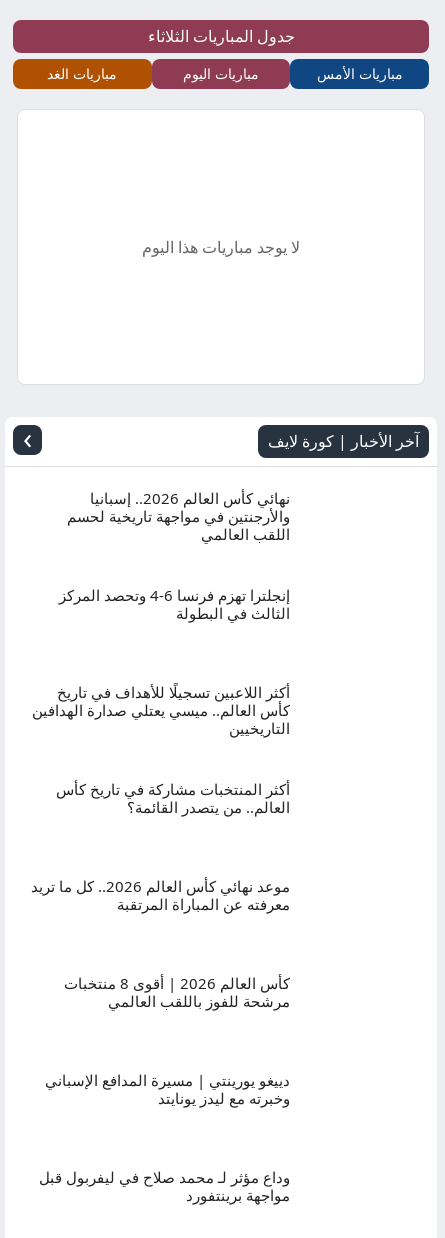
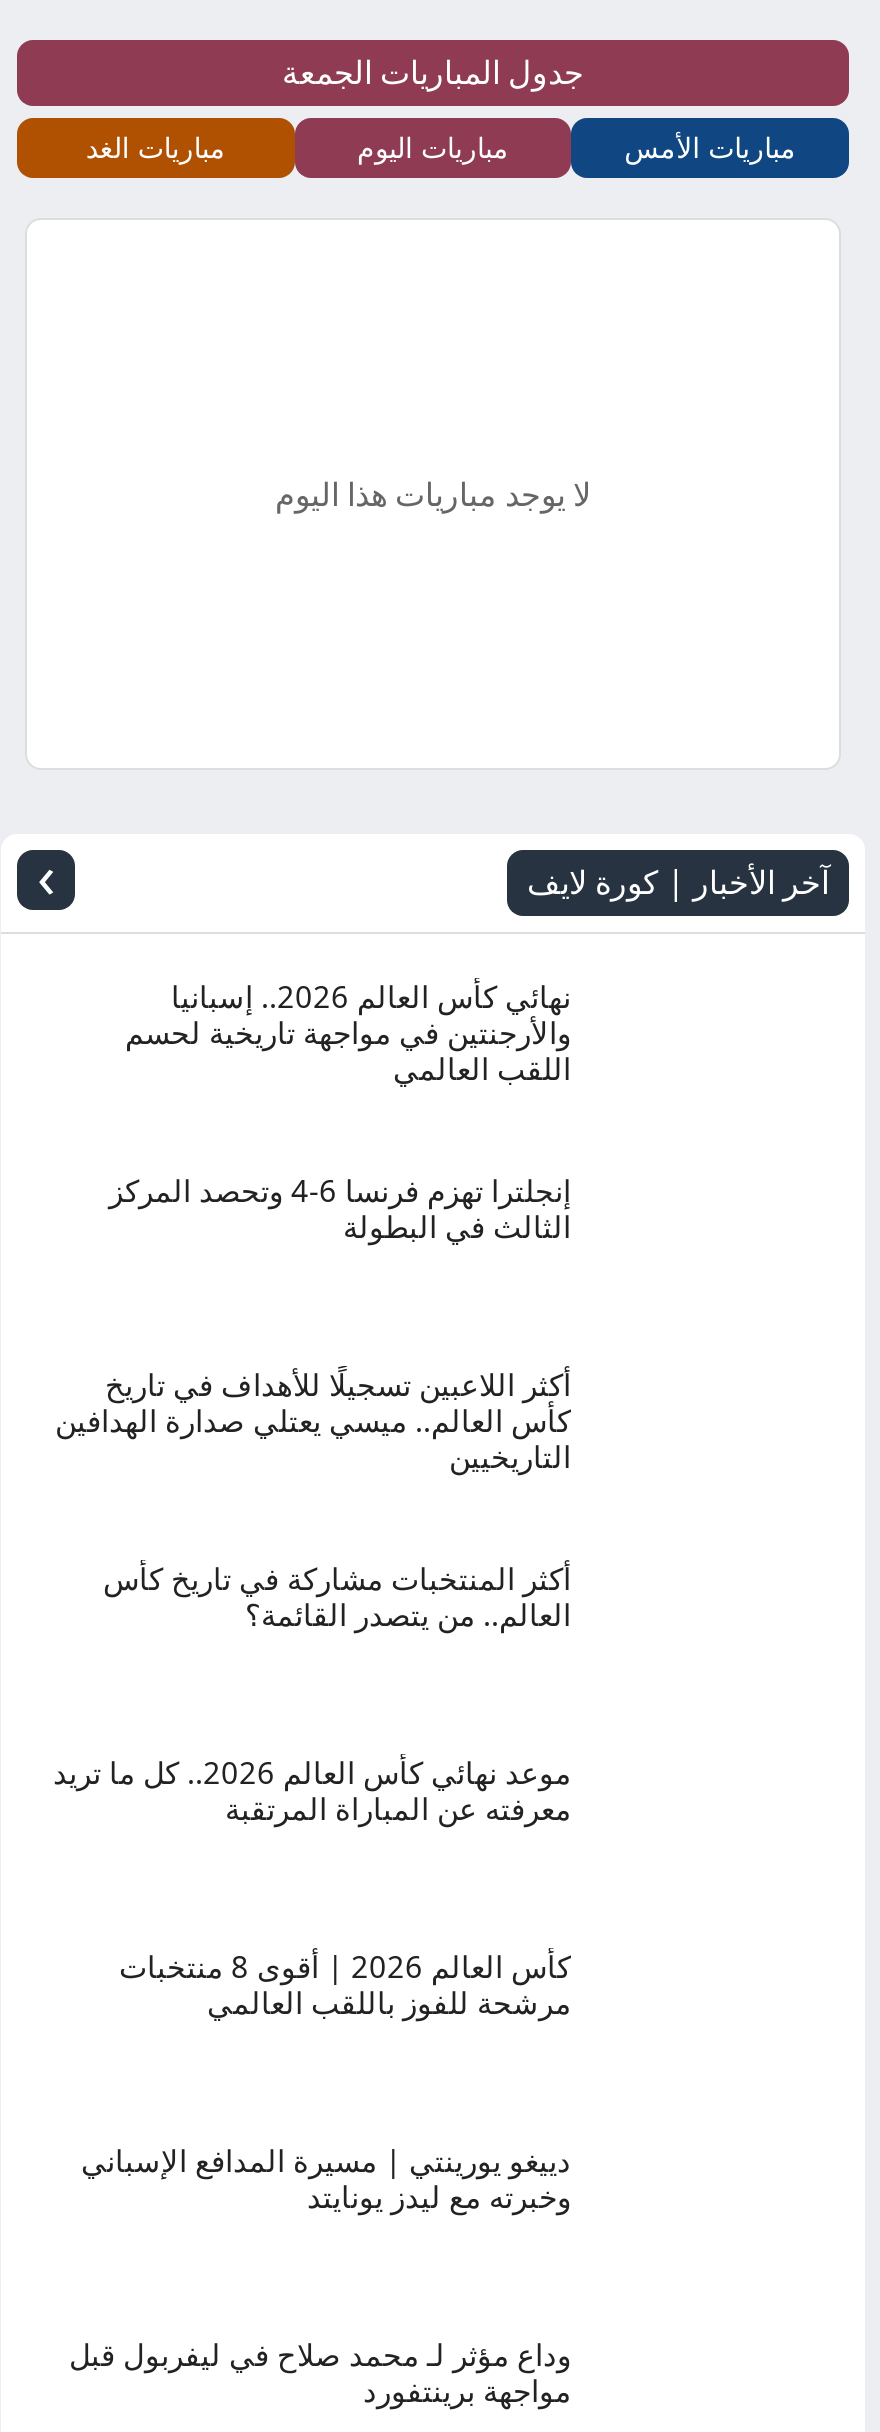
- جدول المباريات الثلاثاء
+ جدول المباريات الجمعة
